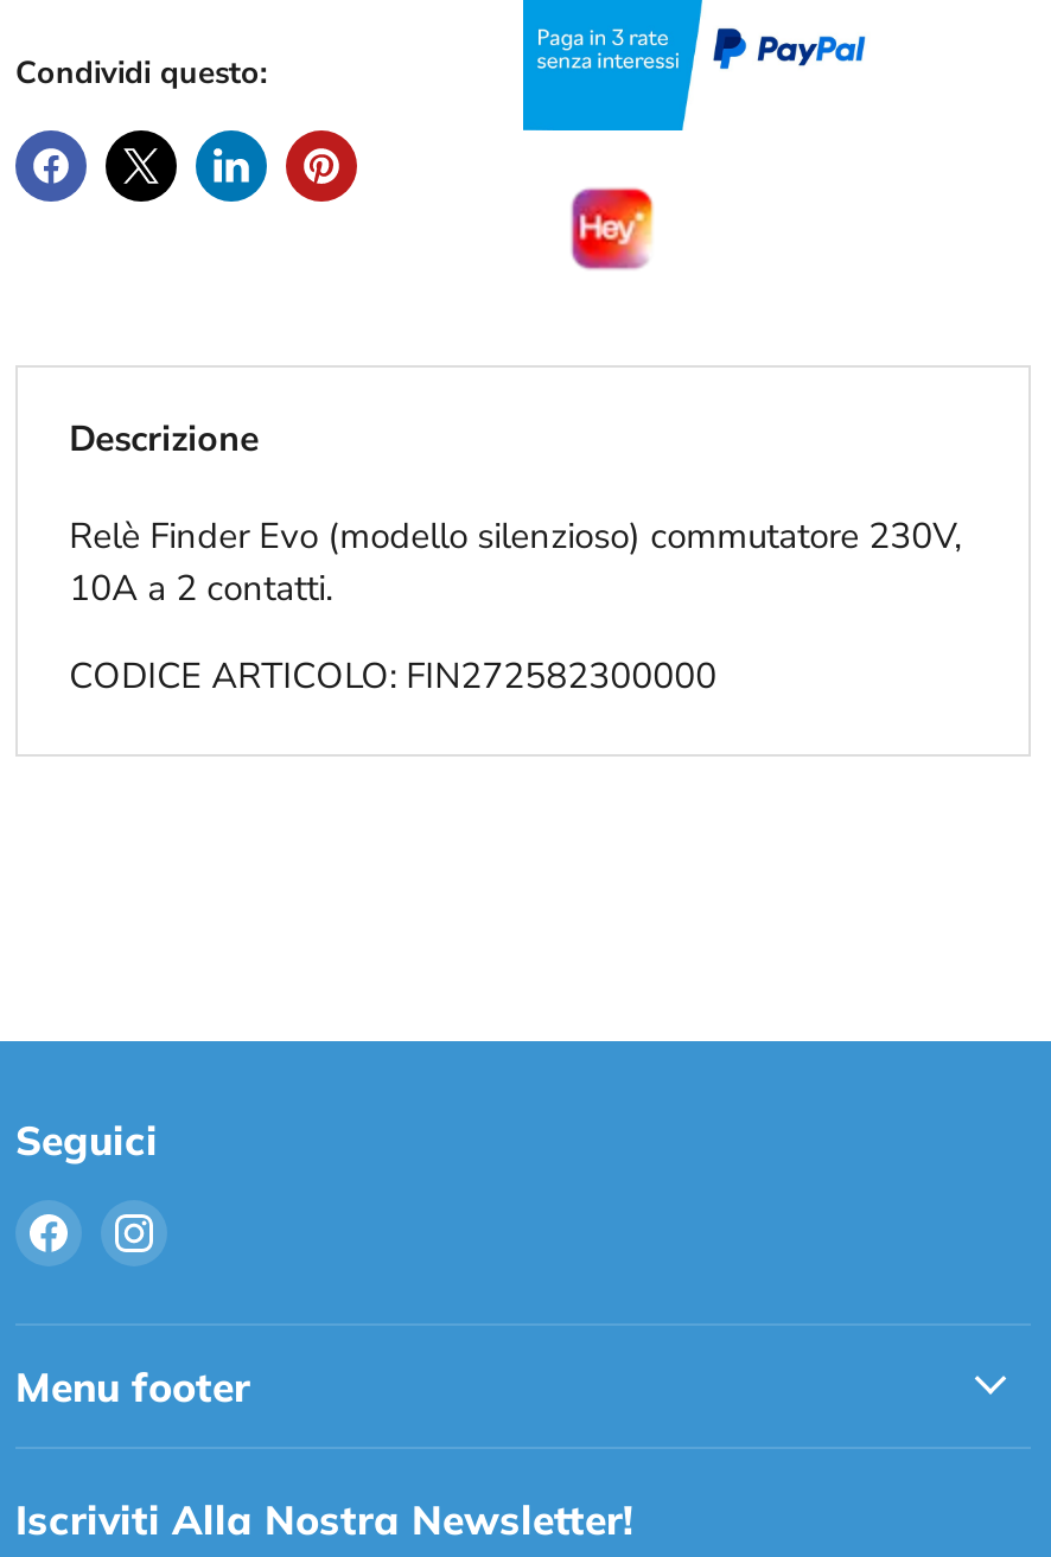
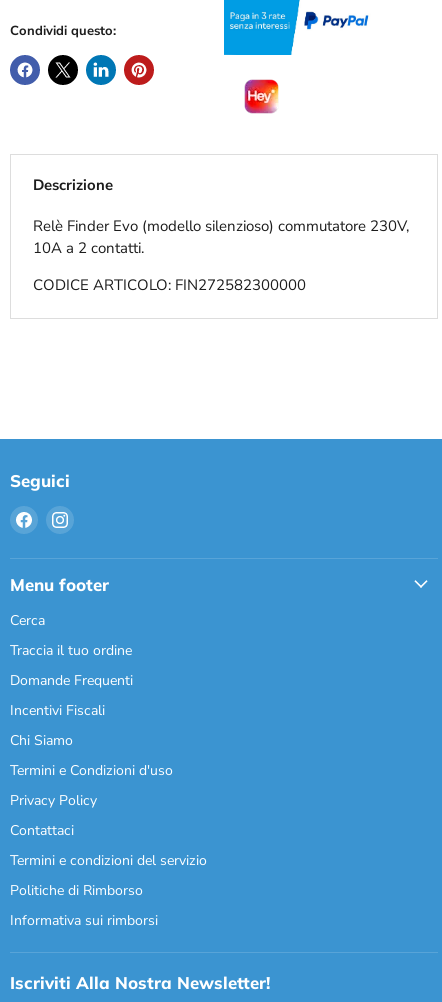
+ Cerca
+ Traccia il tuo ordine
+ Domande Frequenti
+ Incentivi Fiscali
+ Chi Siamo
+ Termini e Condizioni d'uso
+ Privacy Policy
+ Contattaci
+ Termini e condizioni del servizio
+ Politiche di Rimborso
+ Informativa sui rimborsi
